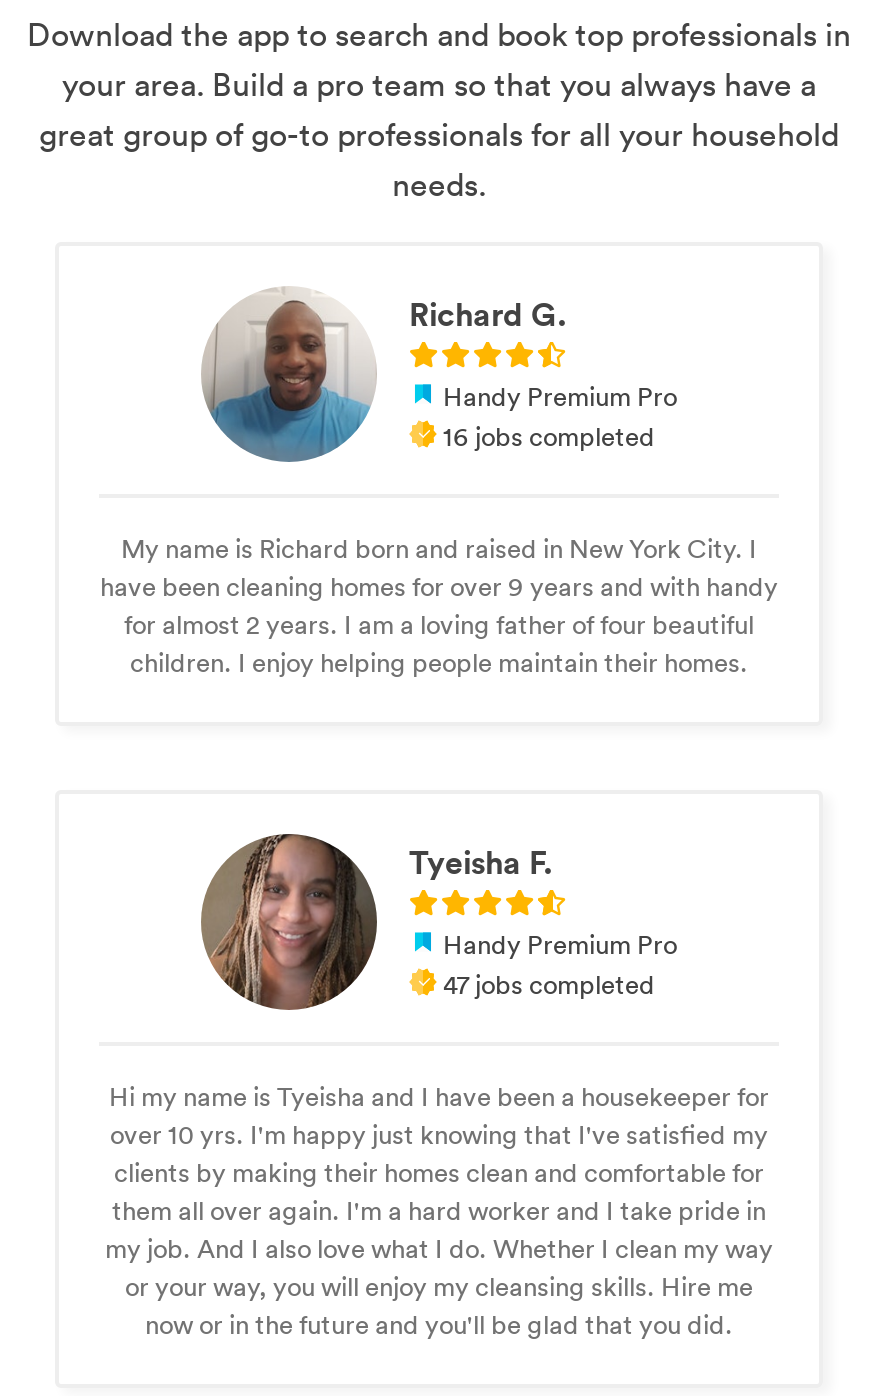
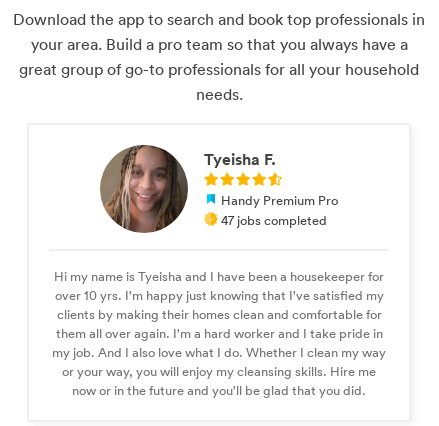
- [image]
- Richard G.
- Handy Premium Pro
- 16 jobs completed
- My name is Richard born and raised in New York City. I
- have been cleaning homes for over 9 years and with handy
- for almost 2 years. I am a loving father of four beautiful
- children. I enjoy helping people maintain their homes.
